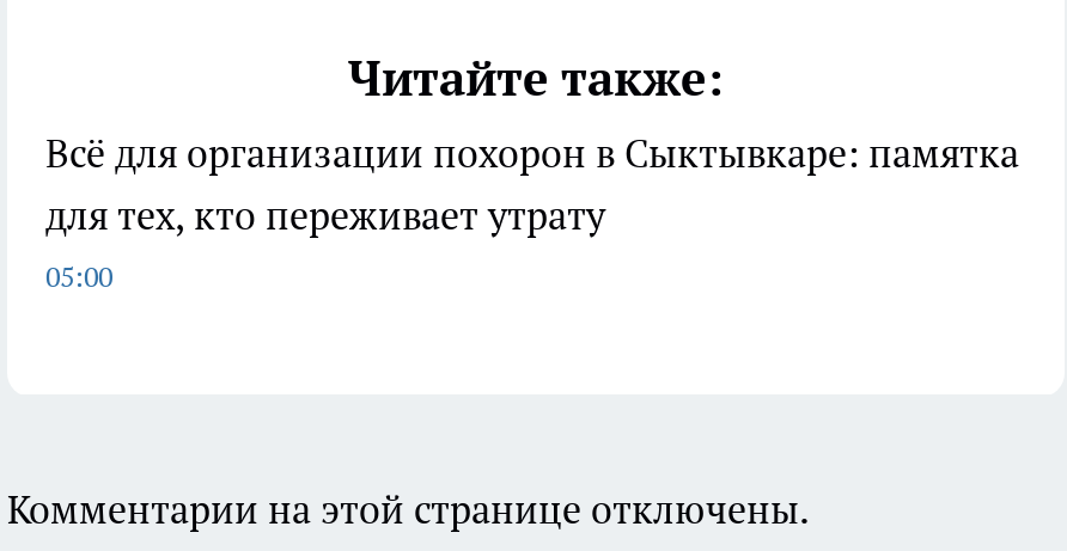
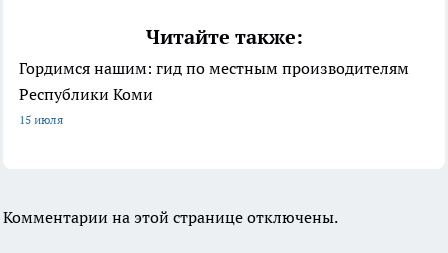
- Всё для организации похорон в Сыктывкаре: памятка
- для тех, кто переживает утрату
- 05:00
+ Гордимся нашим: гид по местным производителям
+ Республики Коми
+ 15 июля
